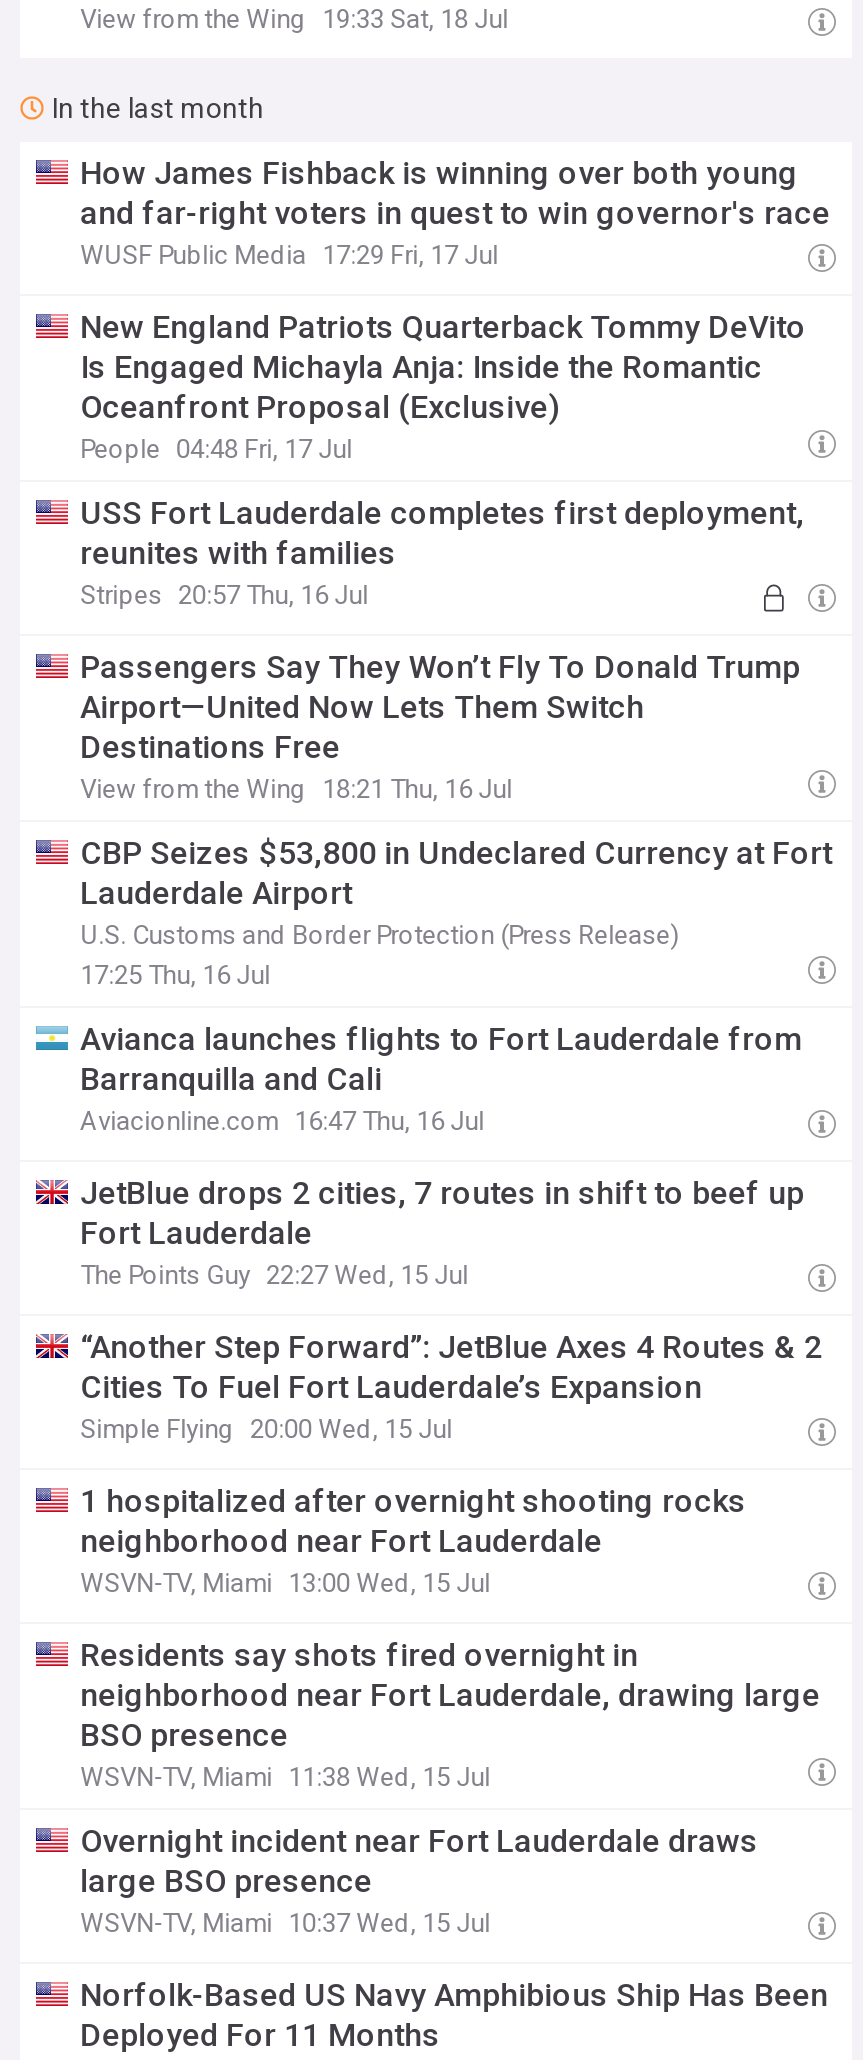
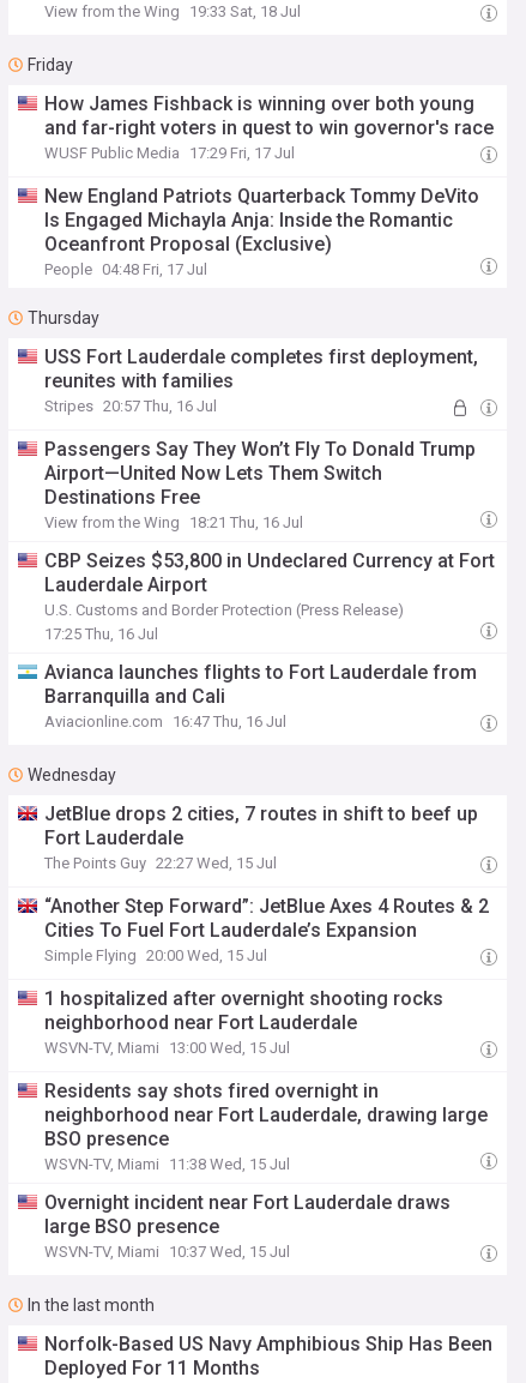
+ Friday

moved down: In the last month

+ Thursday

+ Wednesday
